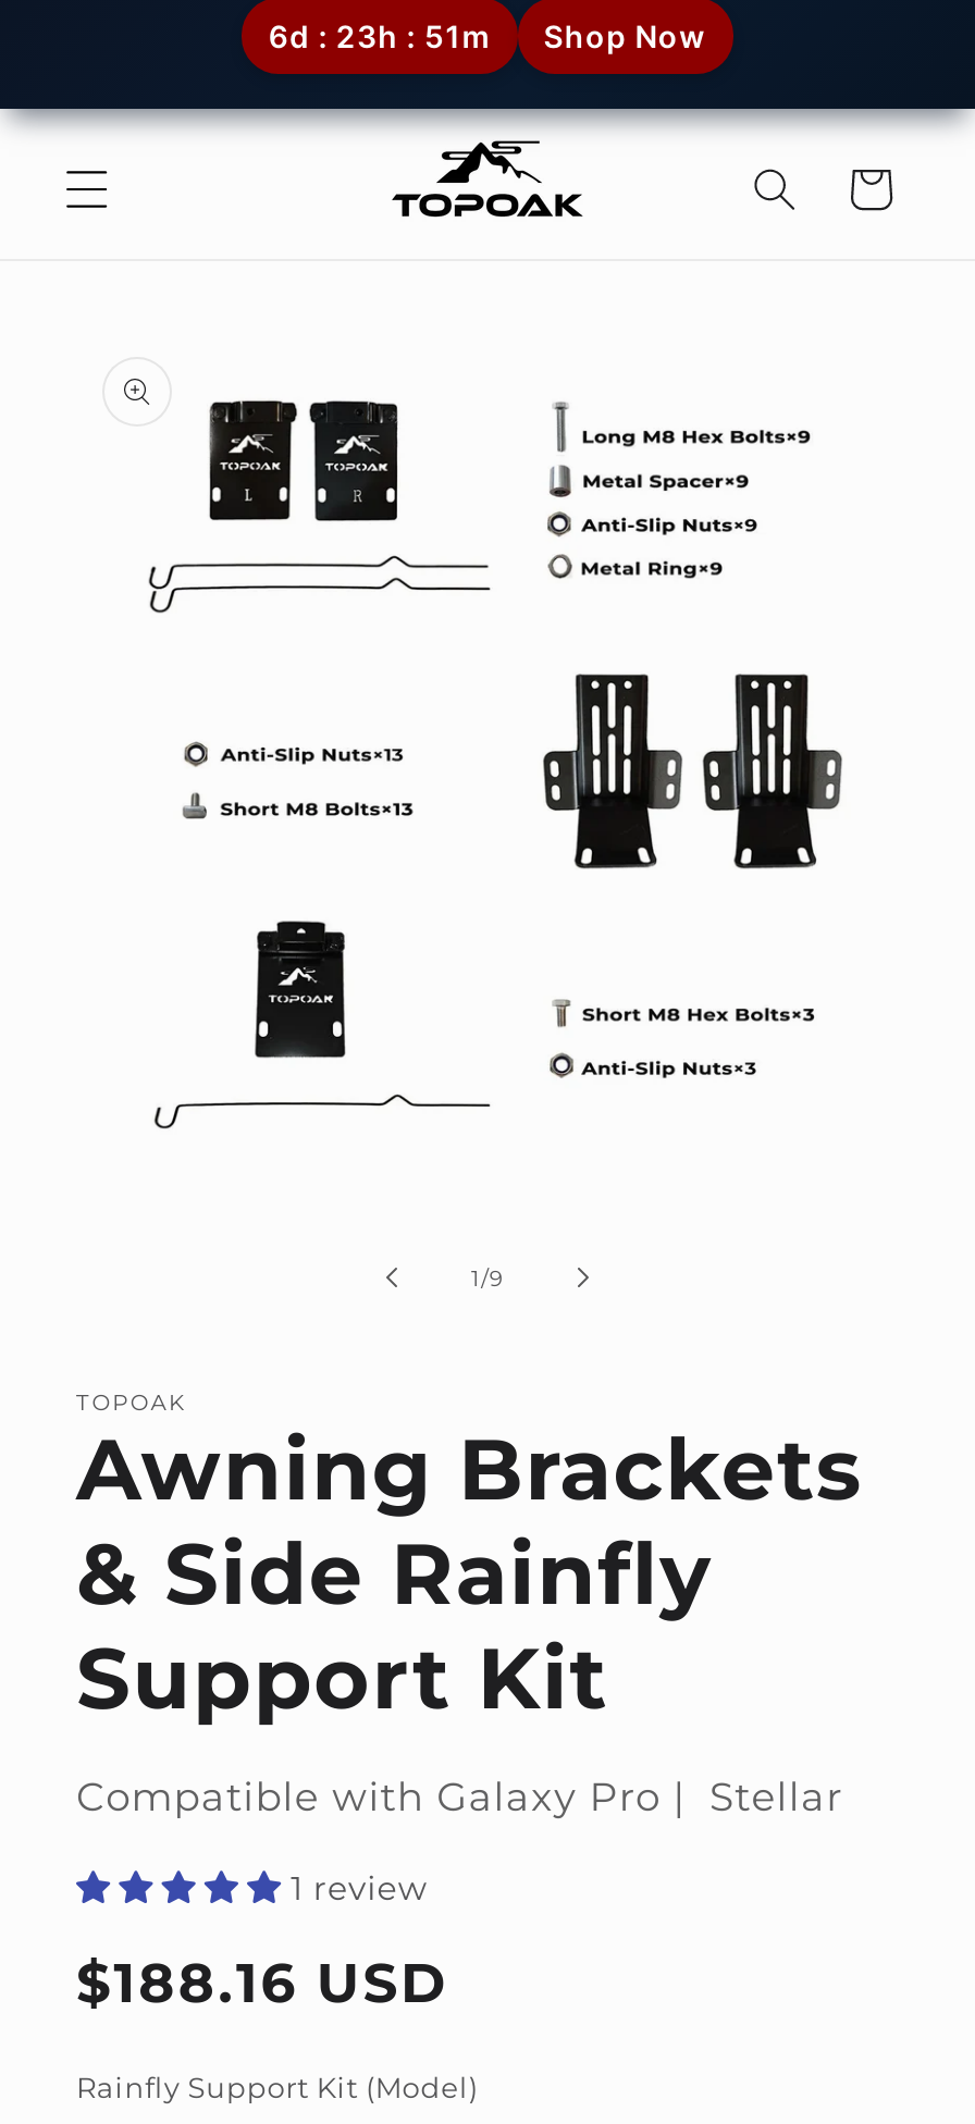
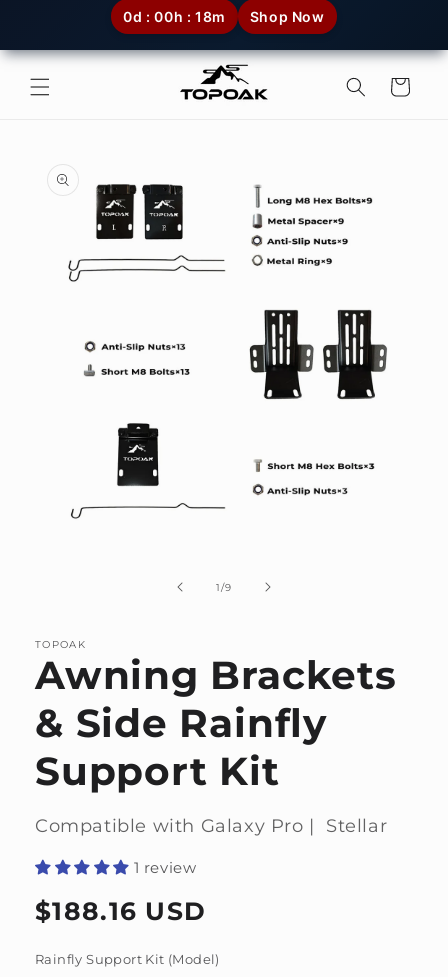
- 6d : 23h : 51m Shop Now
+ 0d : 00h : 18m Shop Now
